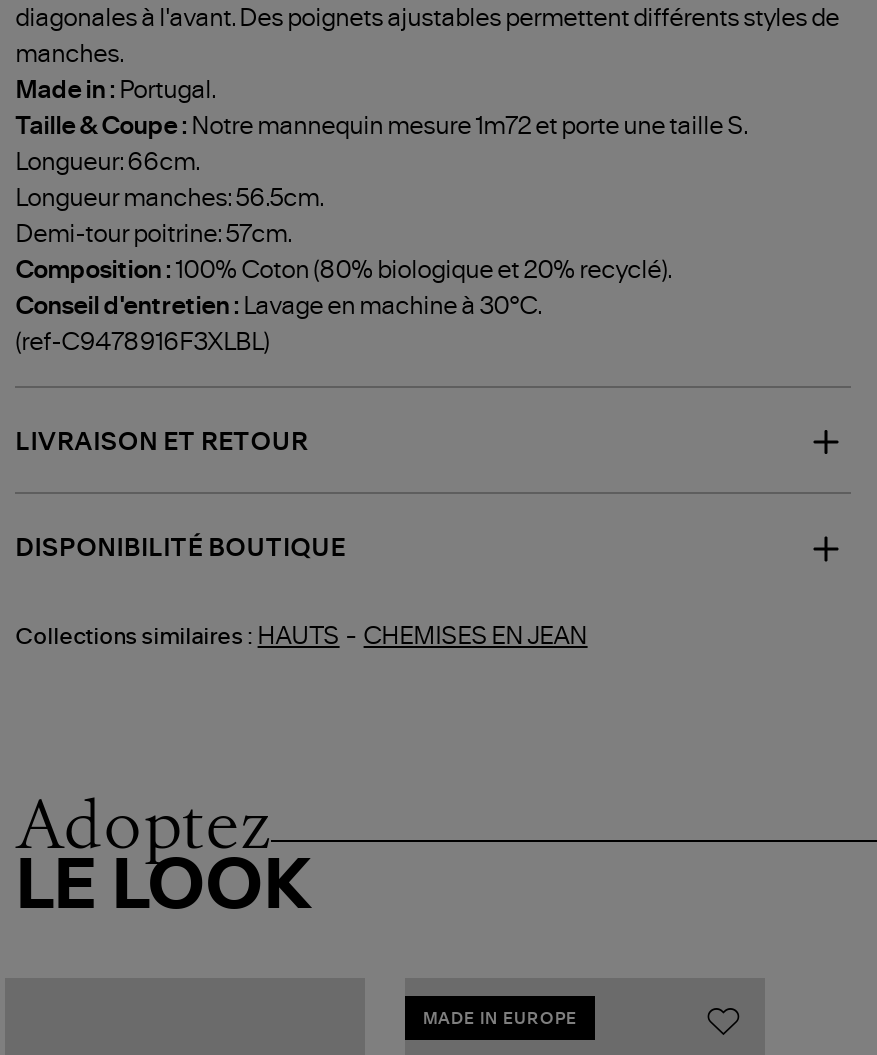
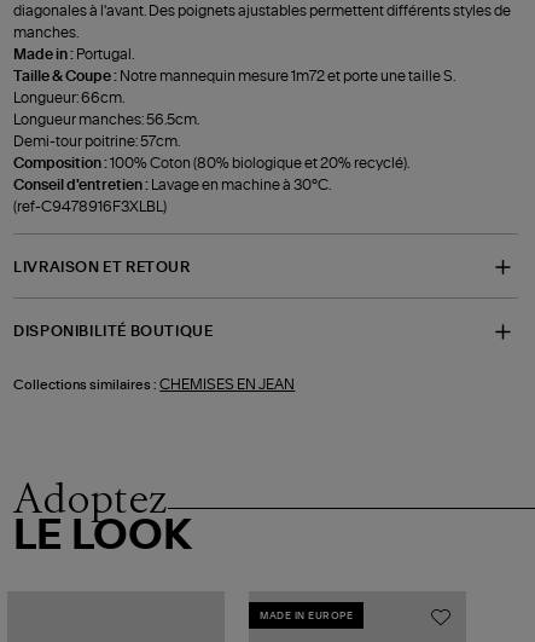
- Collections similaires : HAUTS - CHEMISES EN JEAN
+ Collections similaires : CHEMISES EN JEAN
